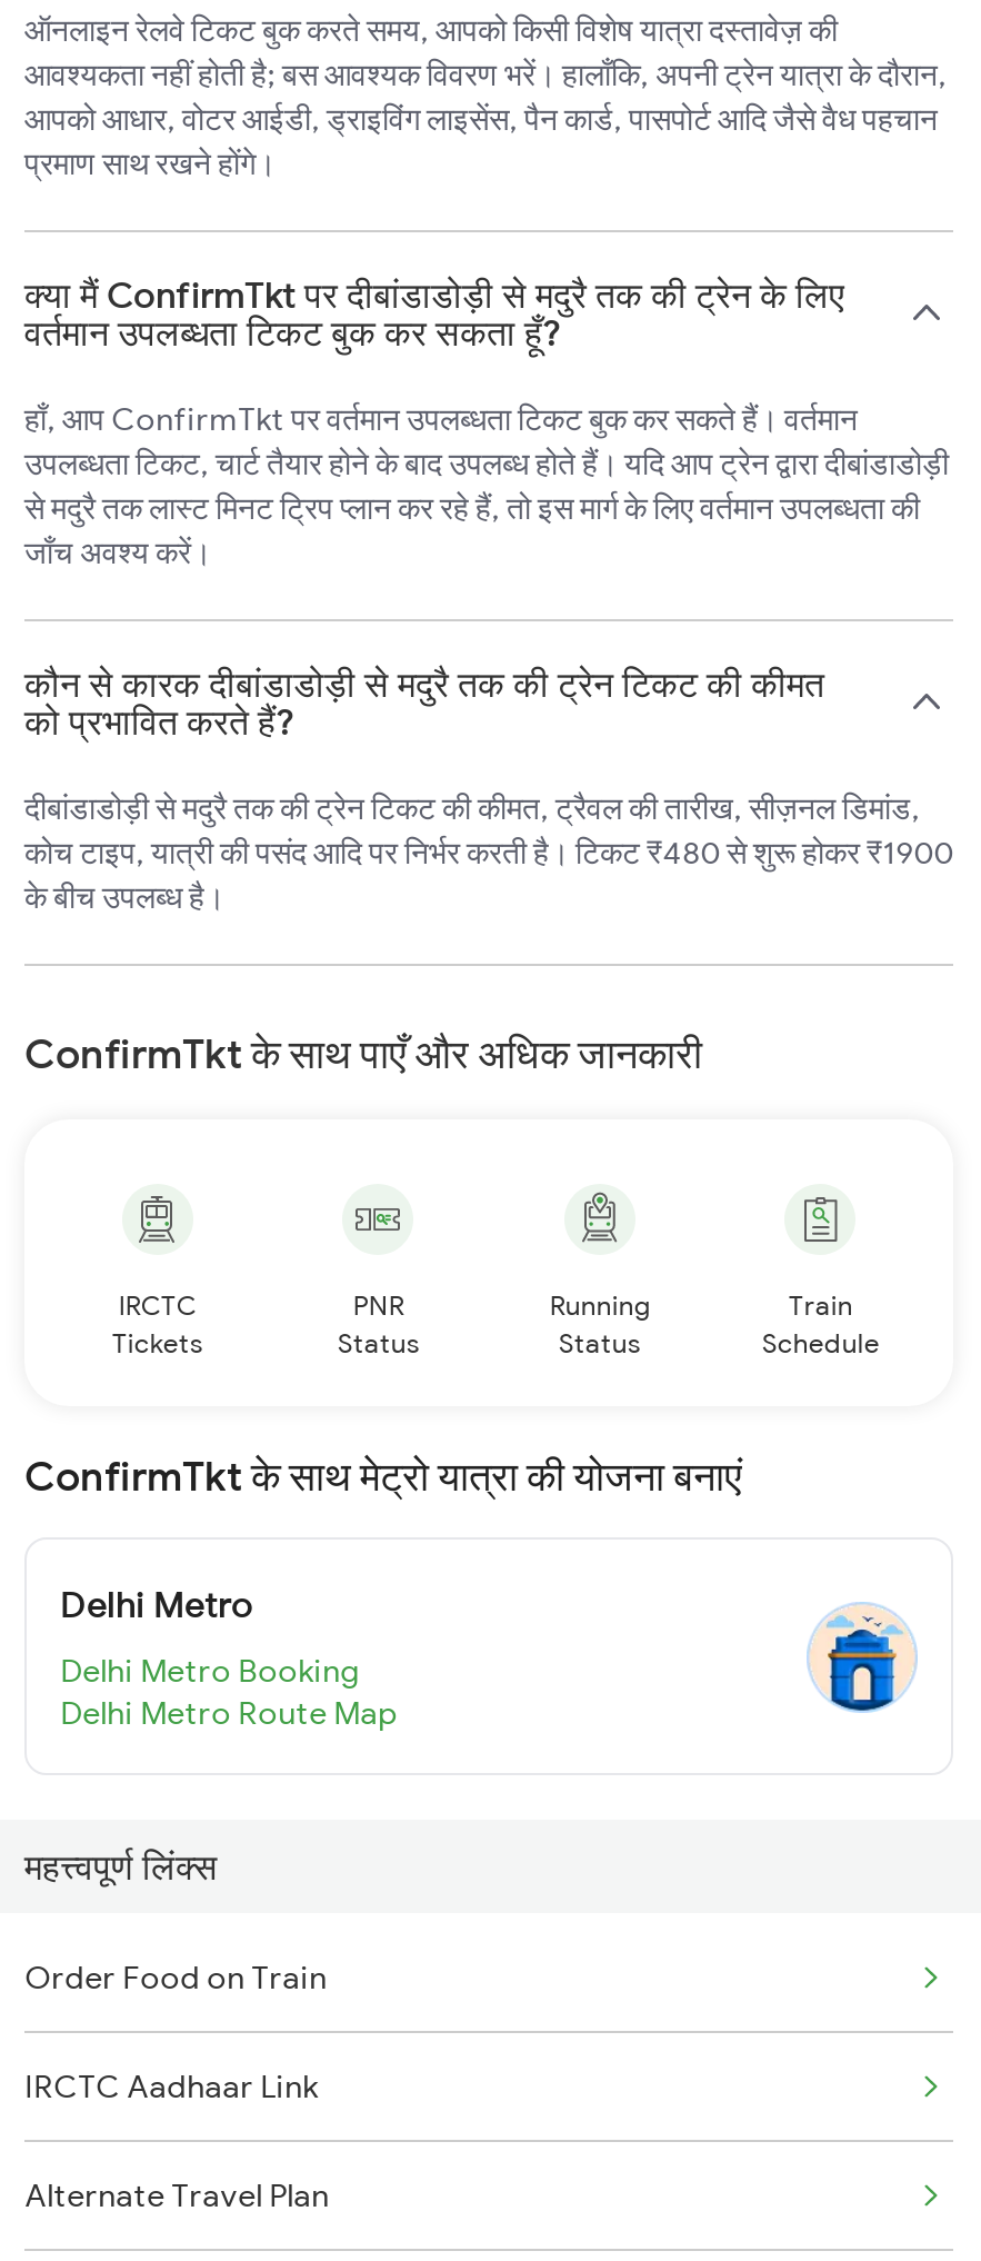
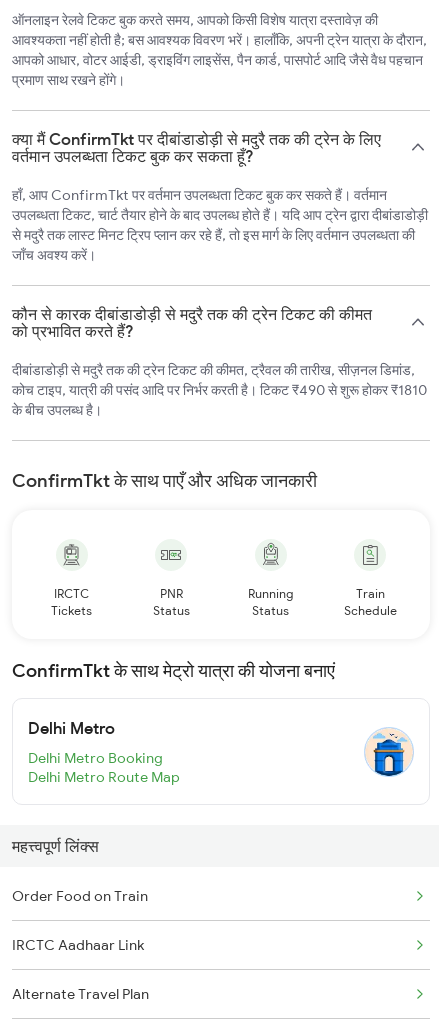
- कोच टाइप, यात्री की पसंद आदि पर निर्भर करती है। टिकट ₹480 से शुरू होकर ₹1900
+ कोच टाइप, यात्री की पसंद आदि पर निर्भर करती है। टिकट ₹490 से शुरू होकर ₹1810
